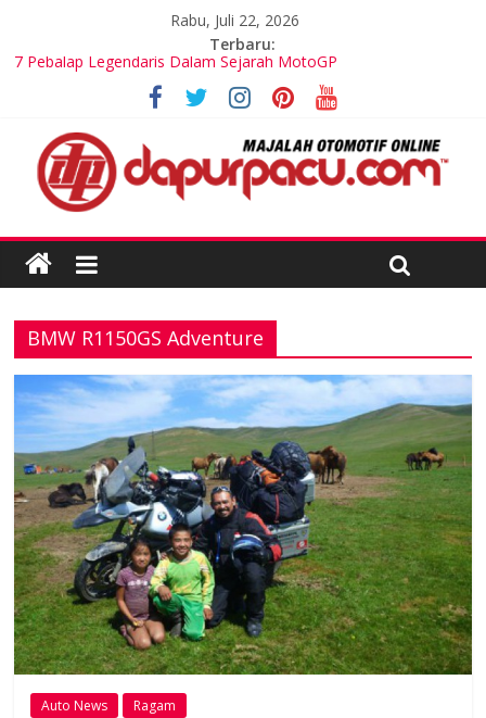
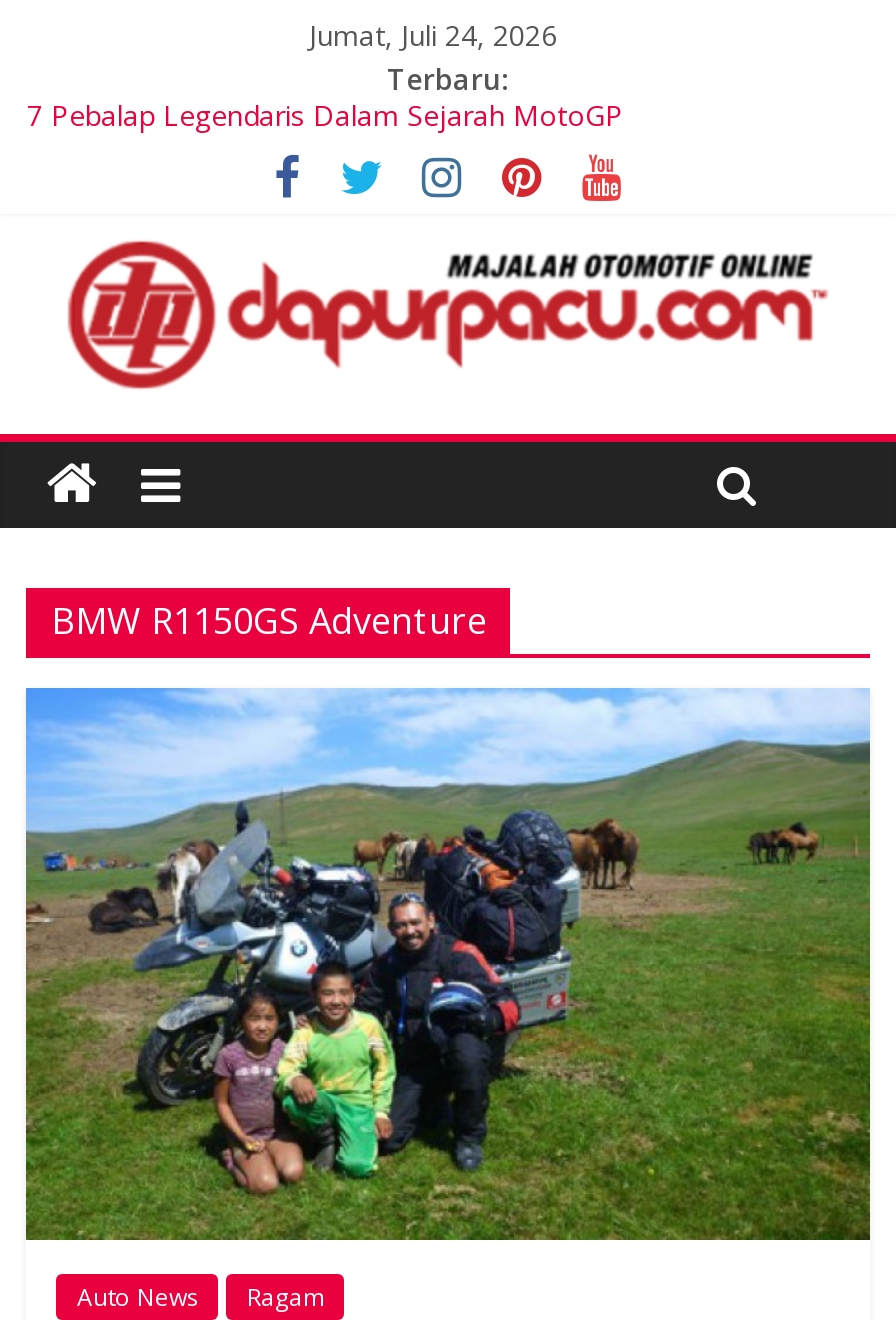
- Rabu, Juli 22, 2026
+ Jumat, Juli 24, 2026
